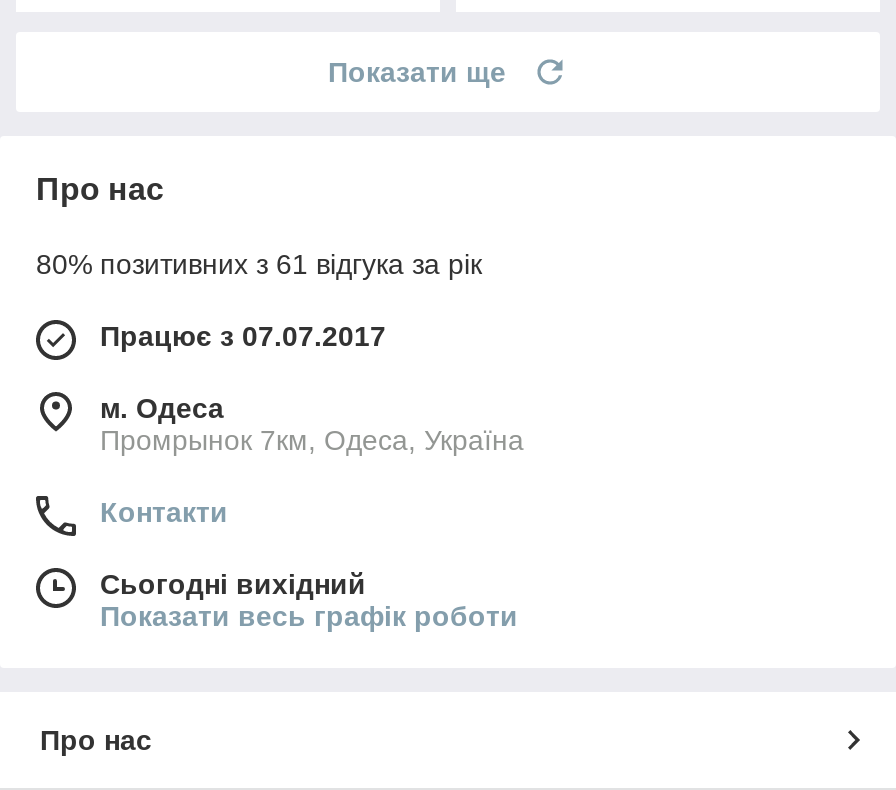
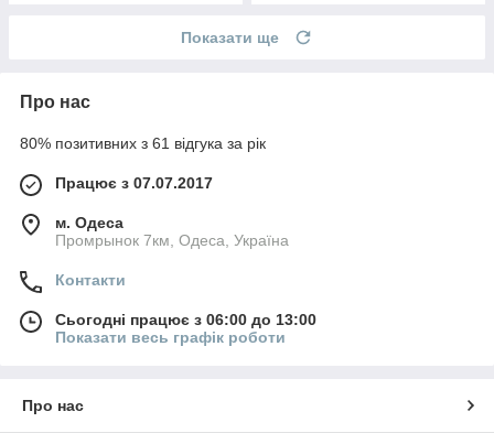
- Сьогодні вихідний
+ Сьогодні працює з 06:00 до 13:00
